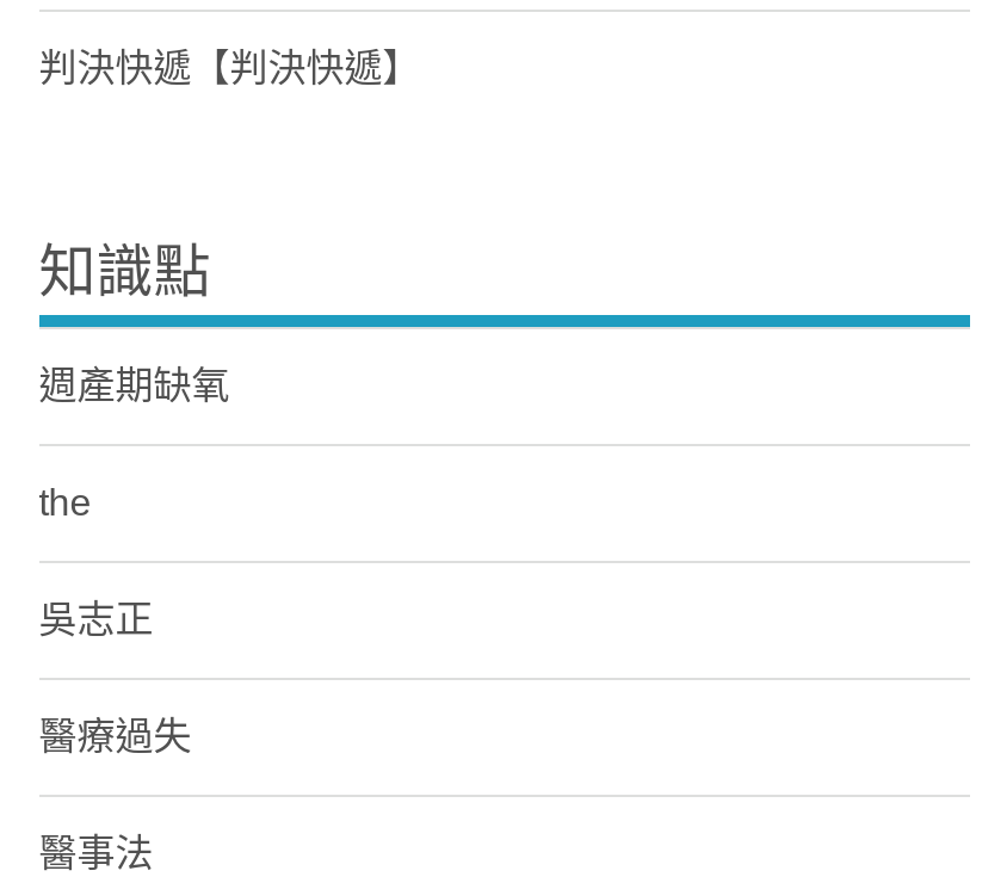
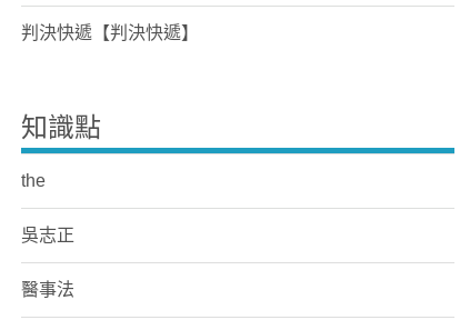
- 週產期缺氧

- 醫療過失
